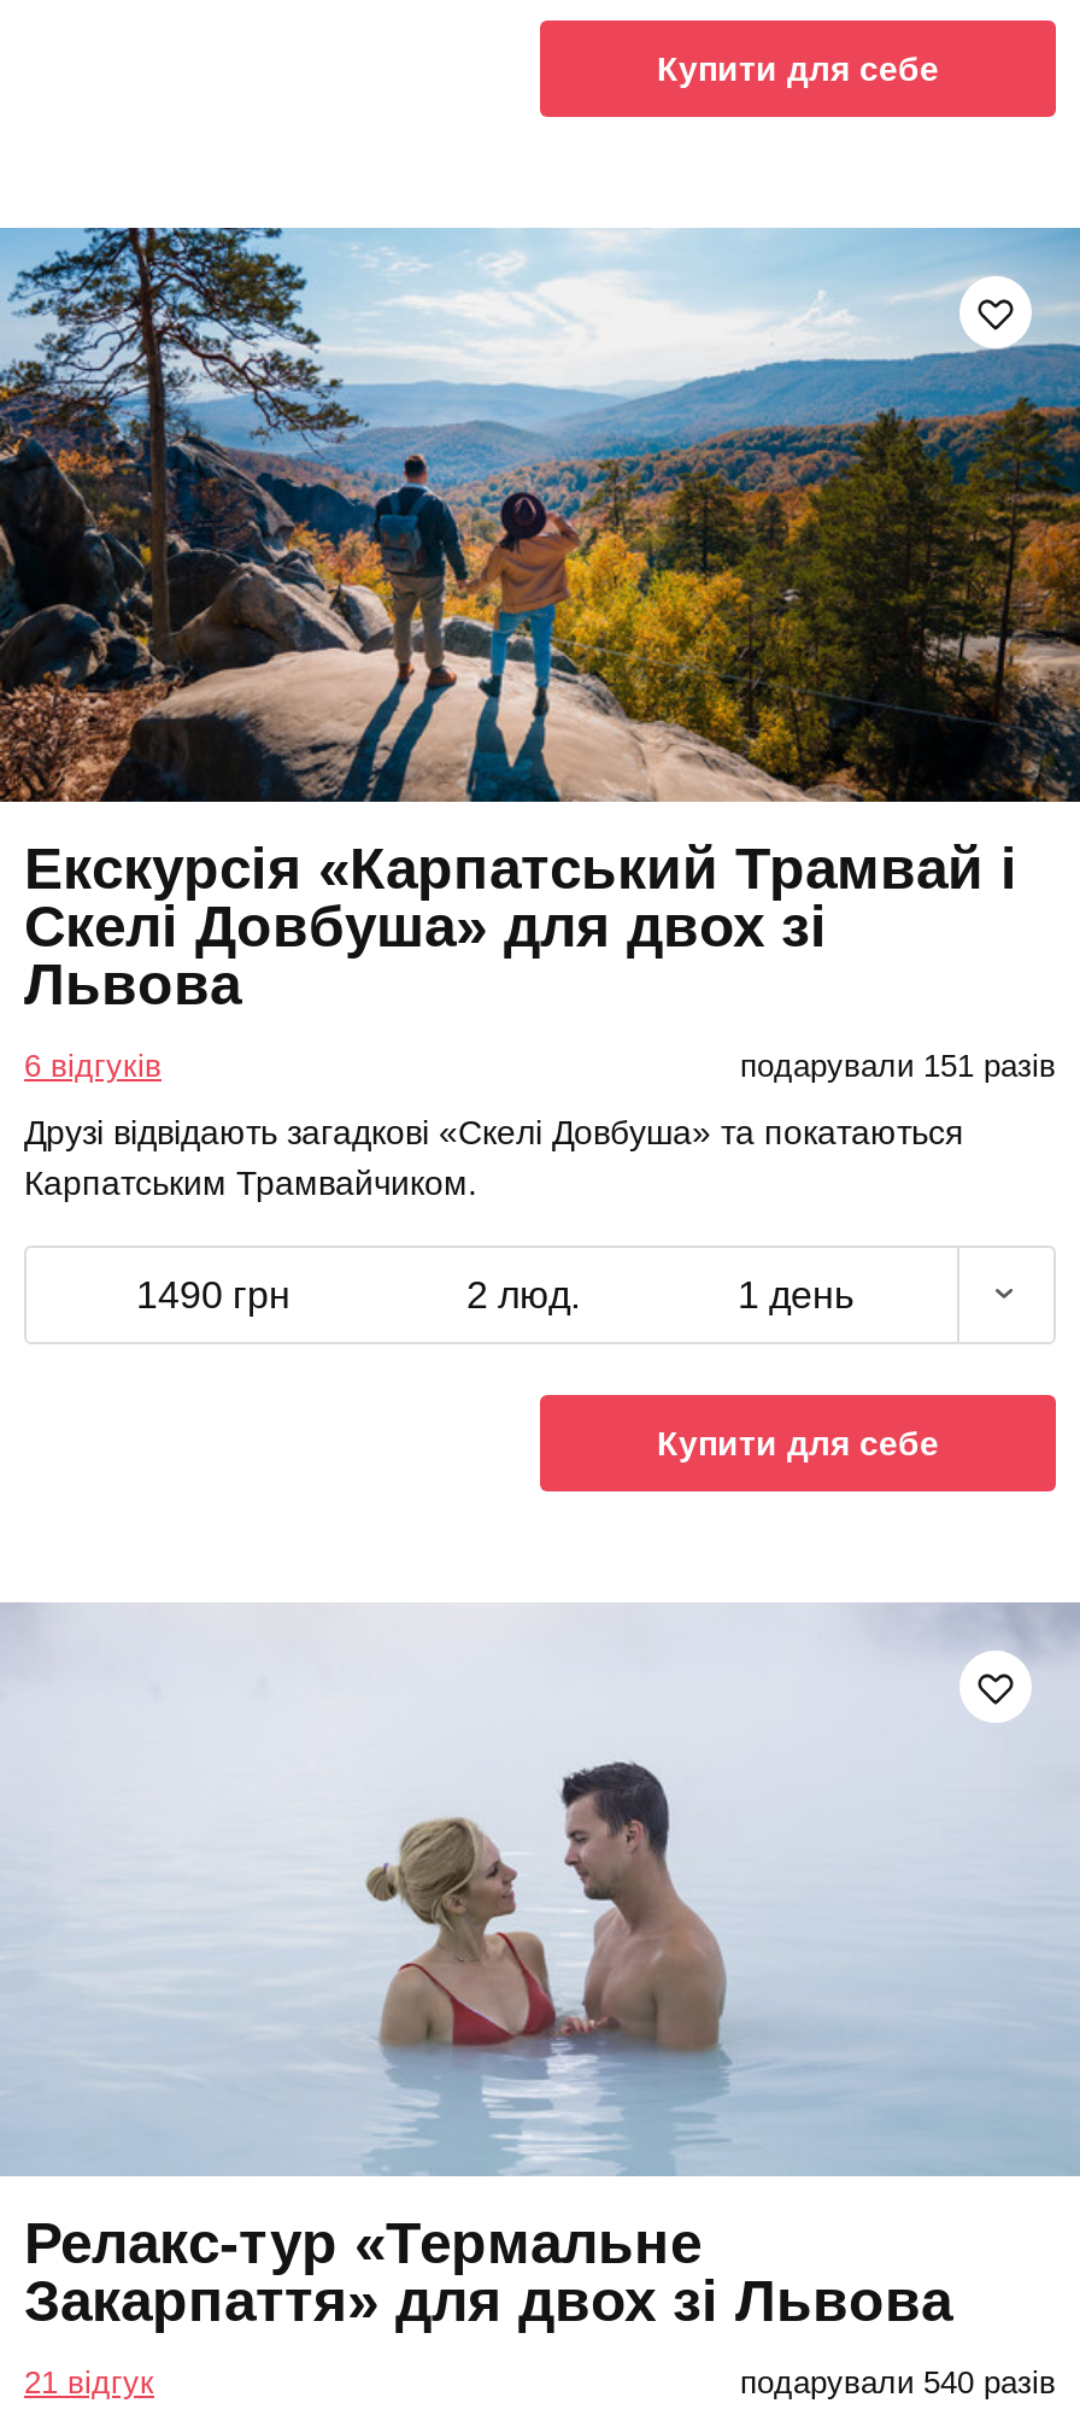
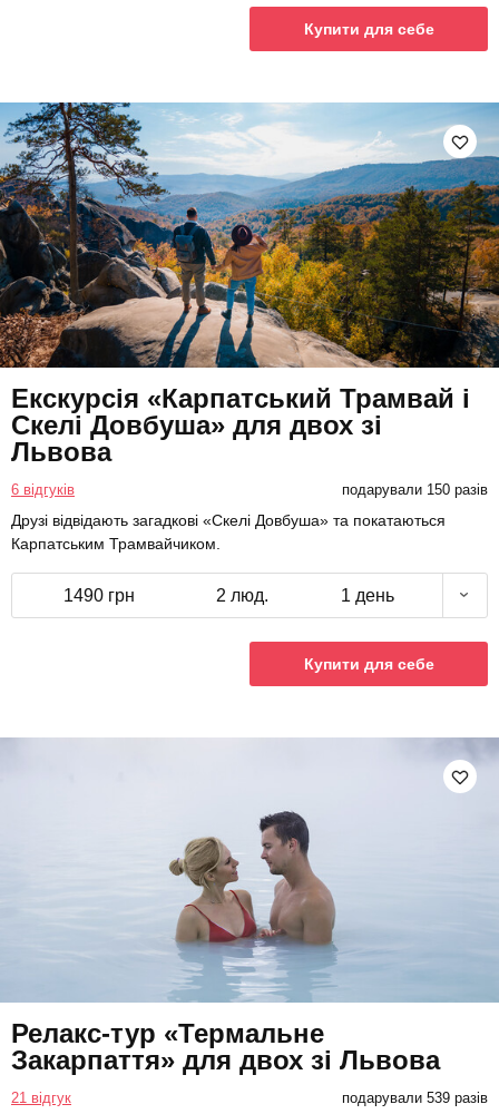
- подарували 151 разів
+ подарували 150 разів

- подарували 540 разів
+ подарували 539 разів
